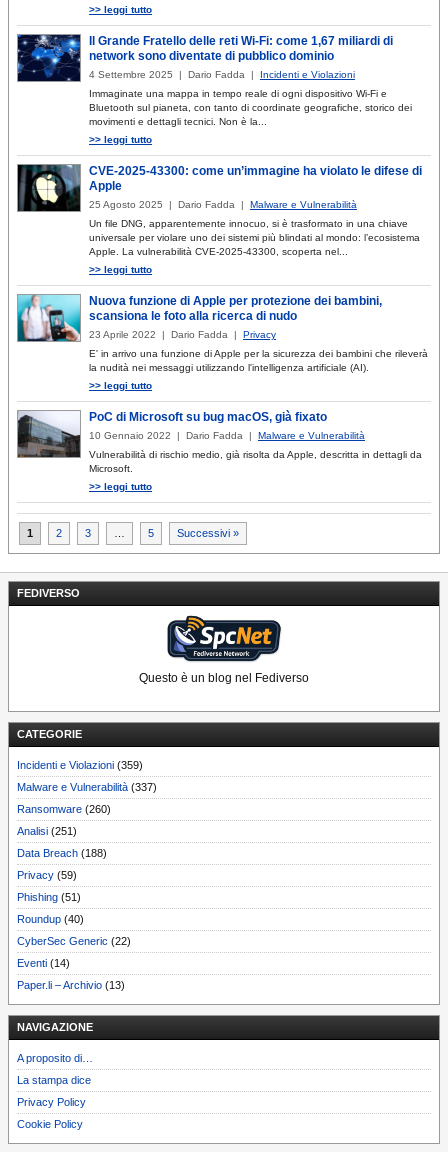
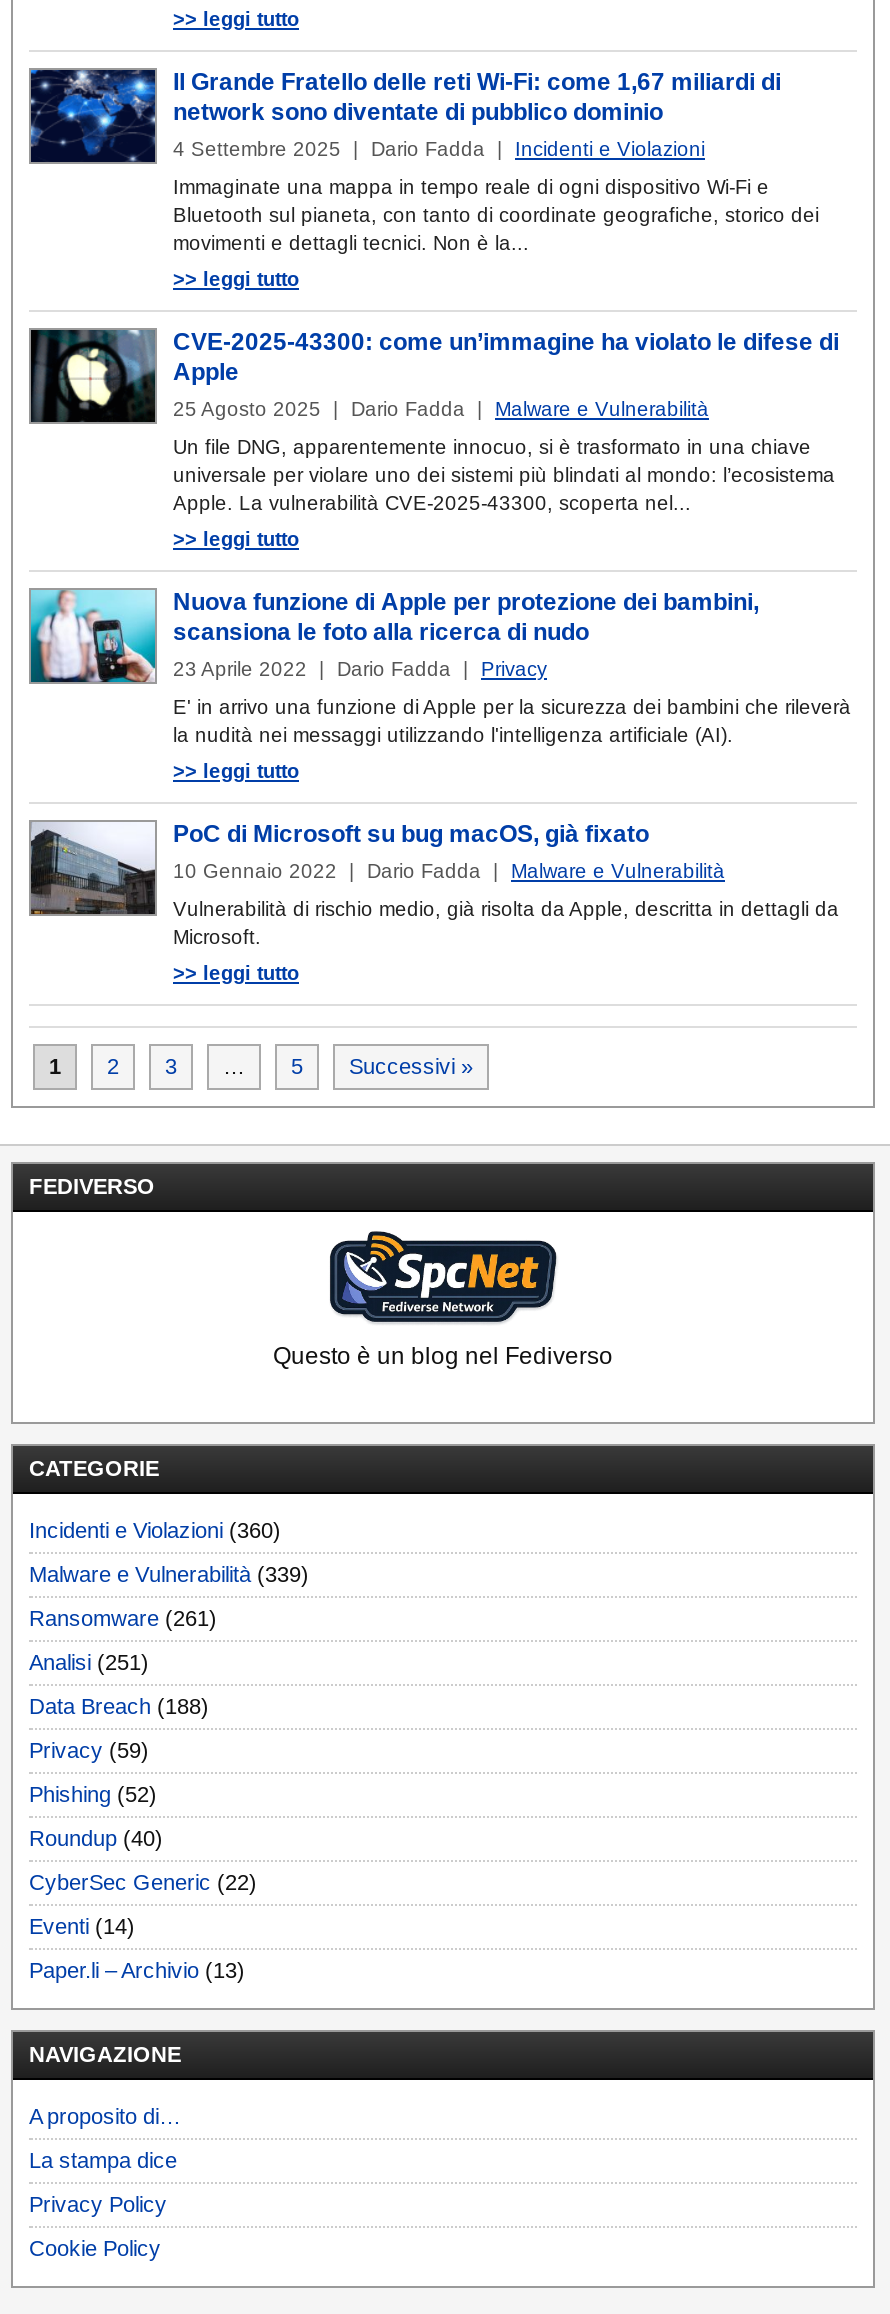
- Incidenti e Violazioni (359)
+ Incidenti e Violazioni (360)

- Malware e Vulnerabilità (337)
+ Malware e Vulnerabilità (339)

- Ransomware (260)
+ Ransomware (261)

- Phishing (51)
+ Phishing (52)
